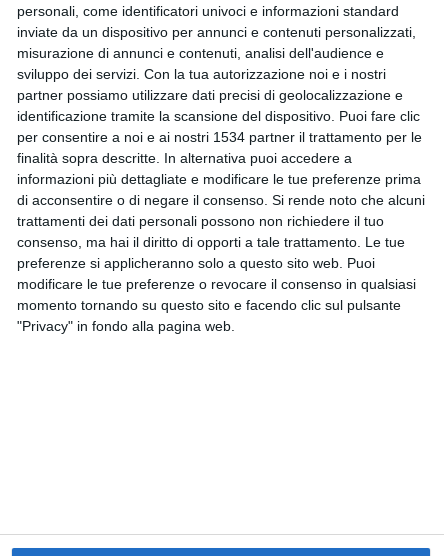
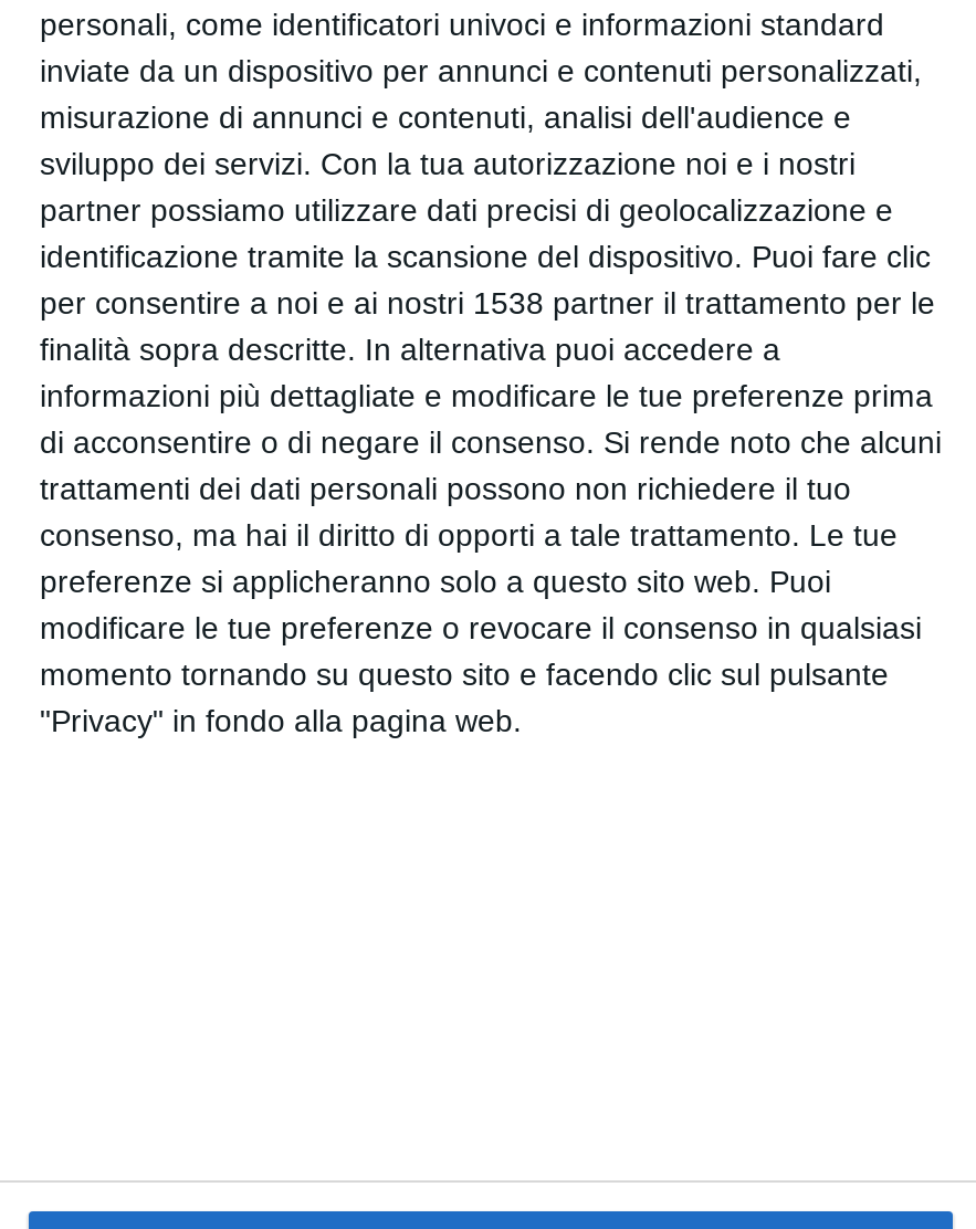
- per consentire a noi e ai nostri 1534 partner il trattamento per le
+ per consentire a noi e ai nostri 1538 partner il trattamento per le
